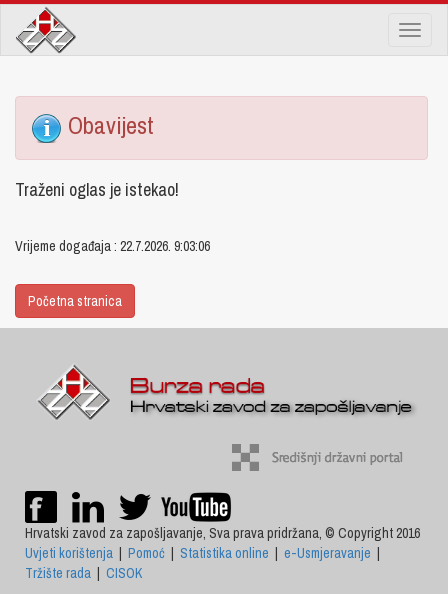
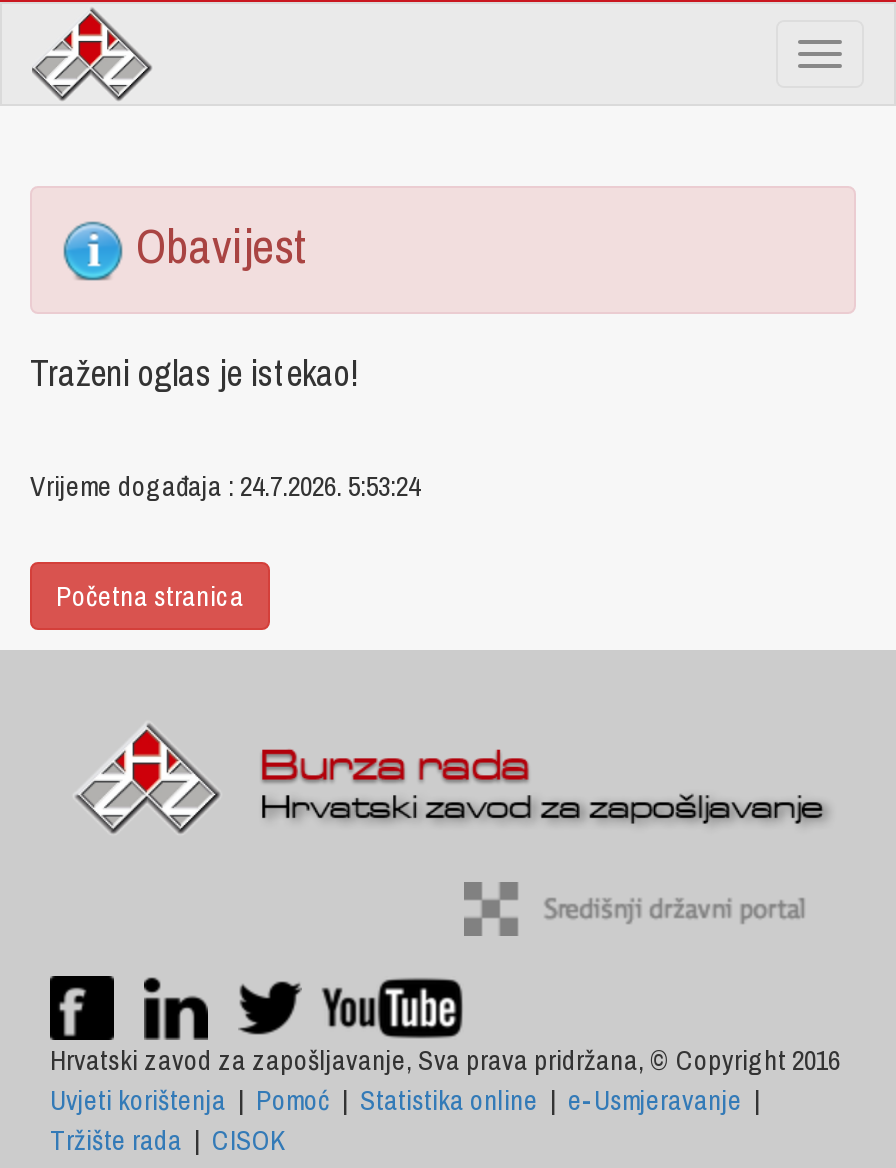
- Vrijeme događaja : 22.7.2026. 9:03:06
+ Vrijeme događaja : 24.7.2026. 5:53:24
